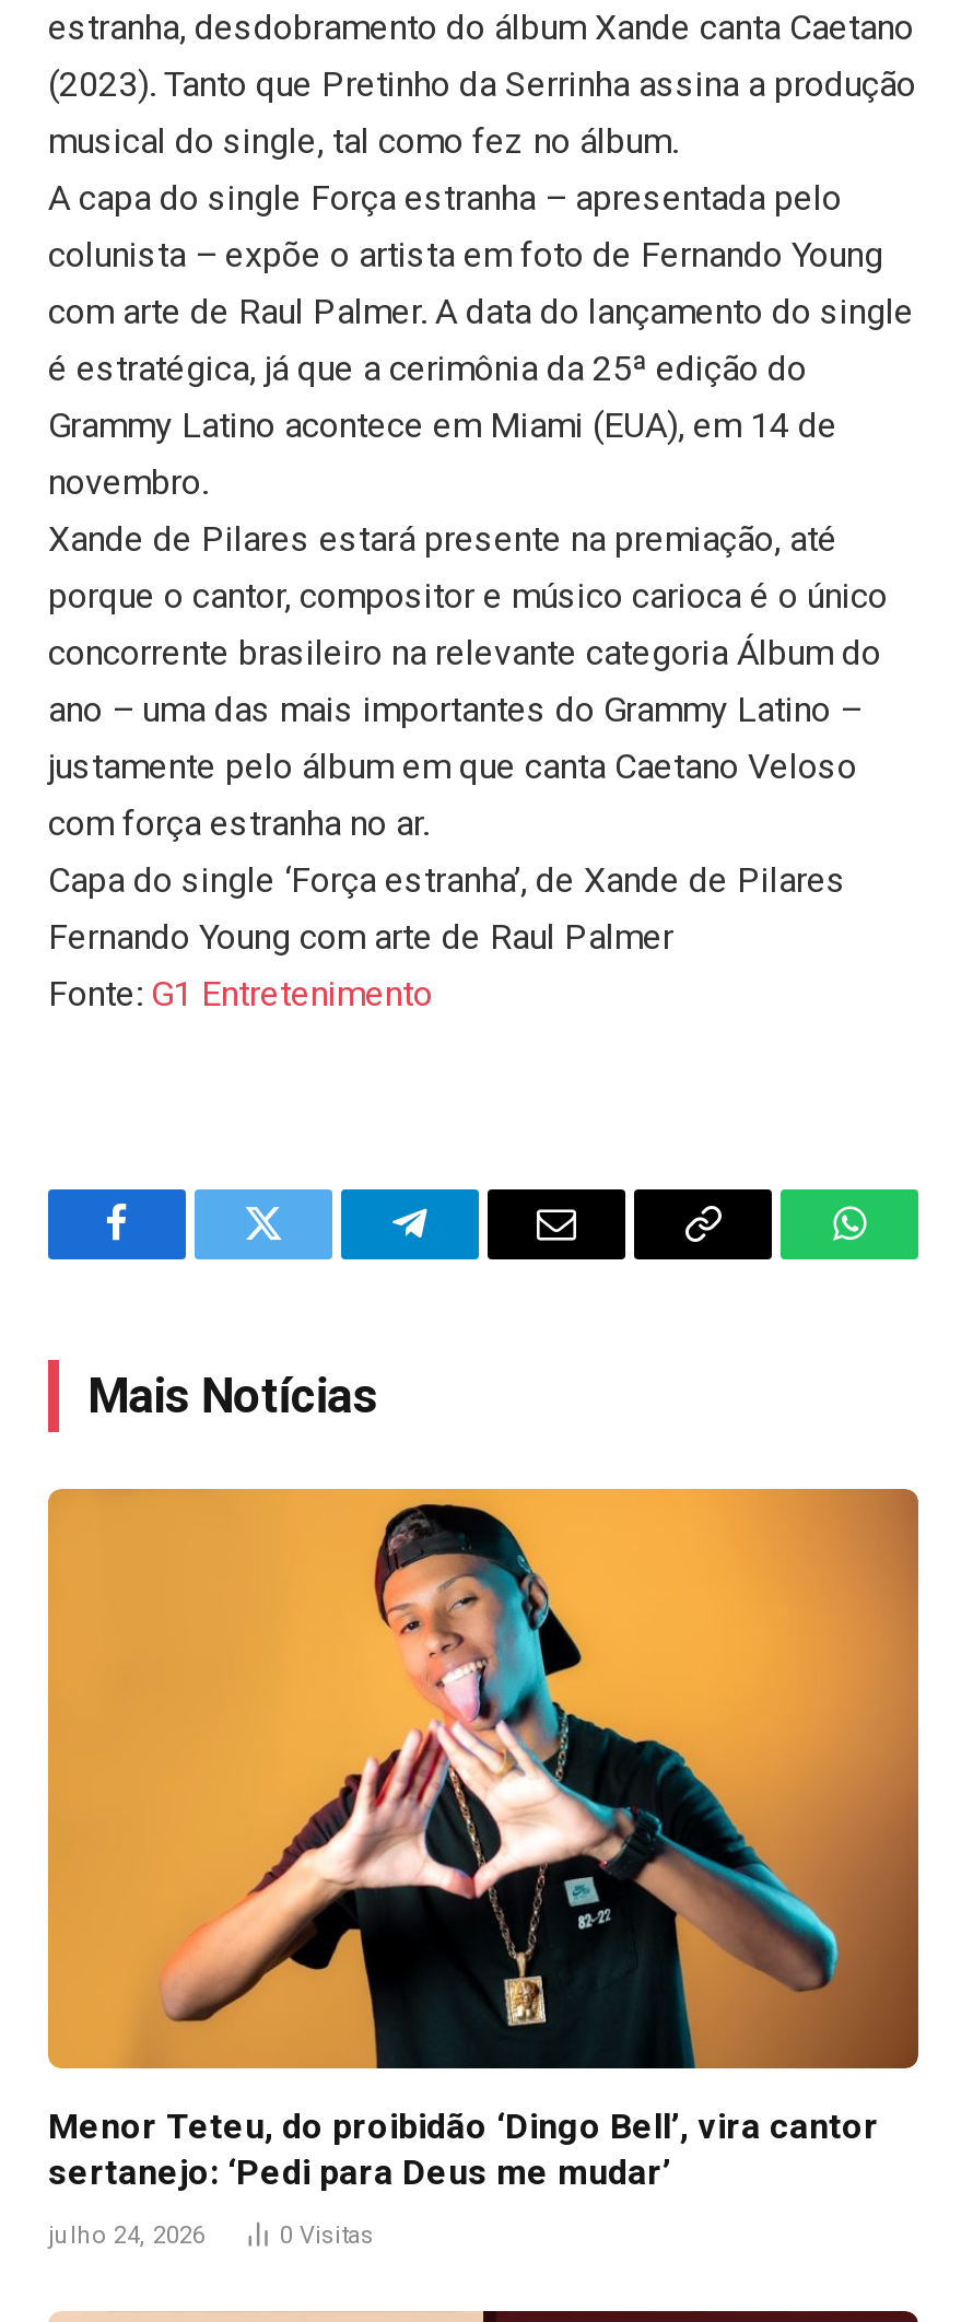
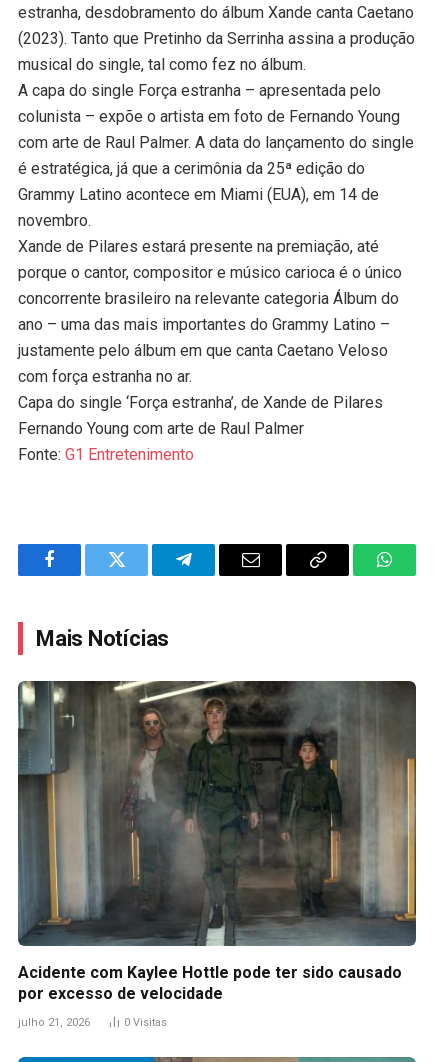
- [image]
- Menor Teteu, do proibidão ‘Dingo Bell’, vira cantor
- sertanejo: ‘Pedi para Deus me mudar’
+ [image]
+ Acidente com Kaylee Hottle pode ter sido causado
+ por excesso de velocidade

- julho 24, 2026
+ julho 21, 2026
